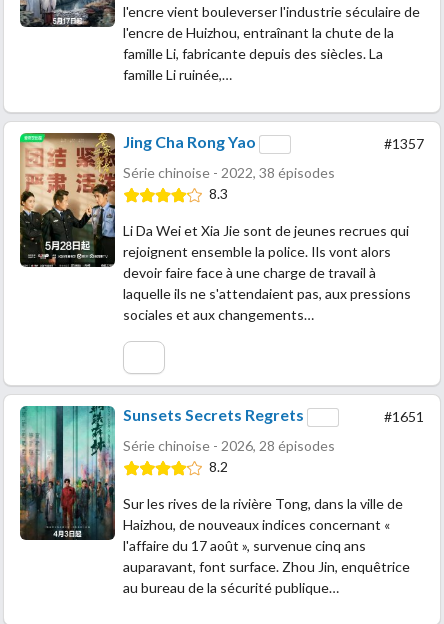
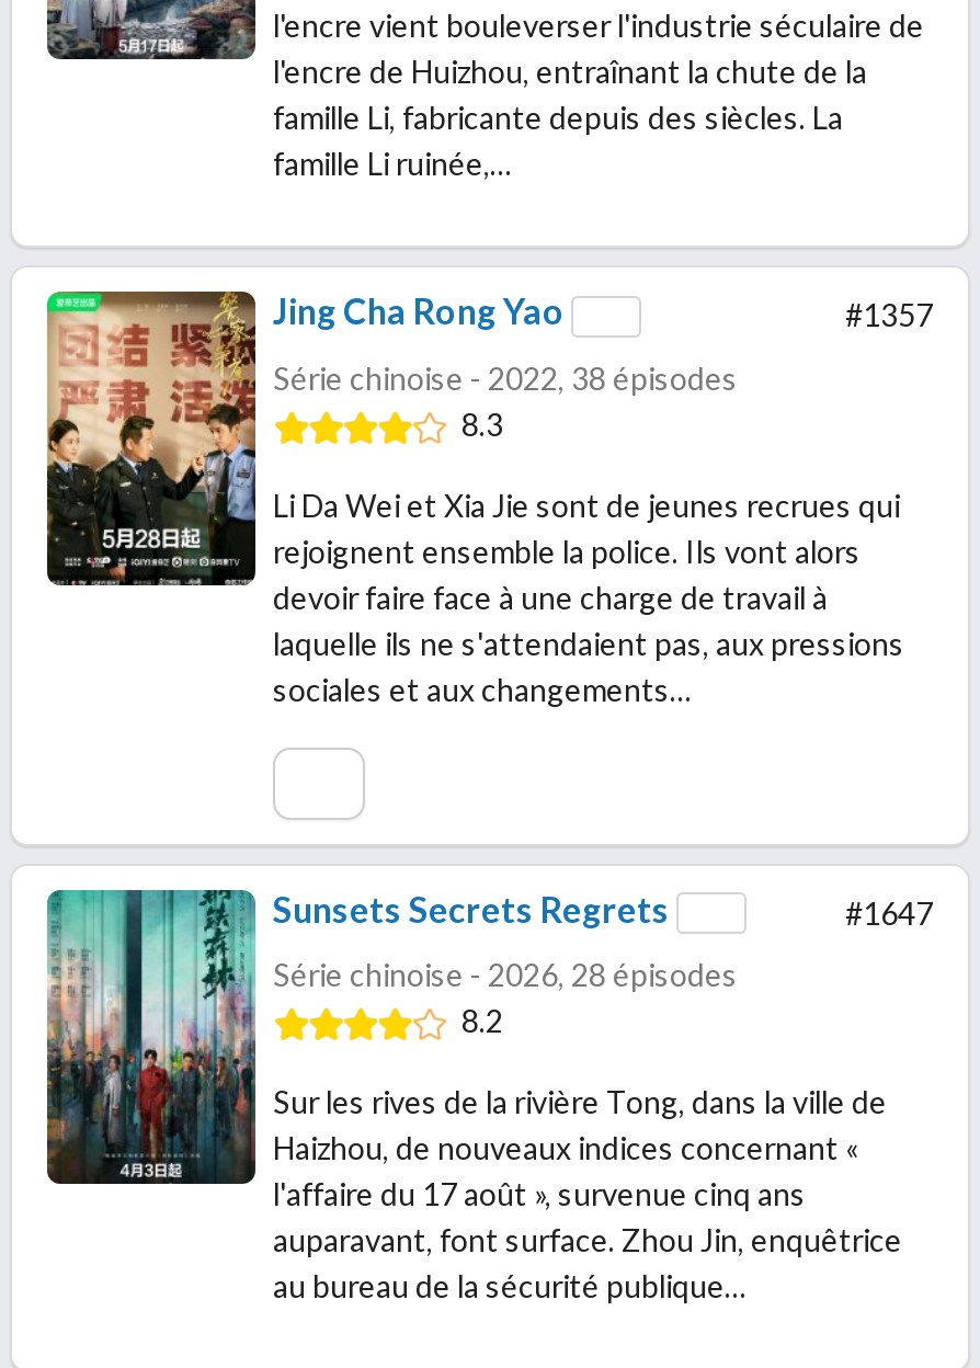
- #1651
+ #1647
